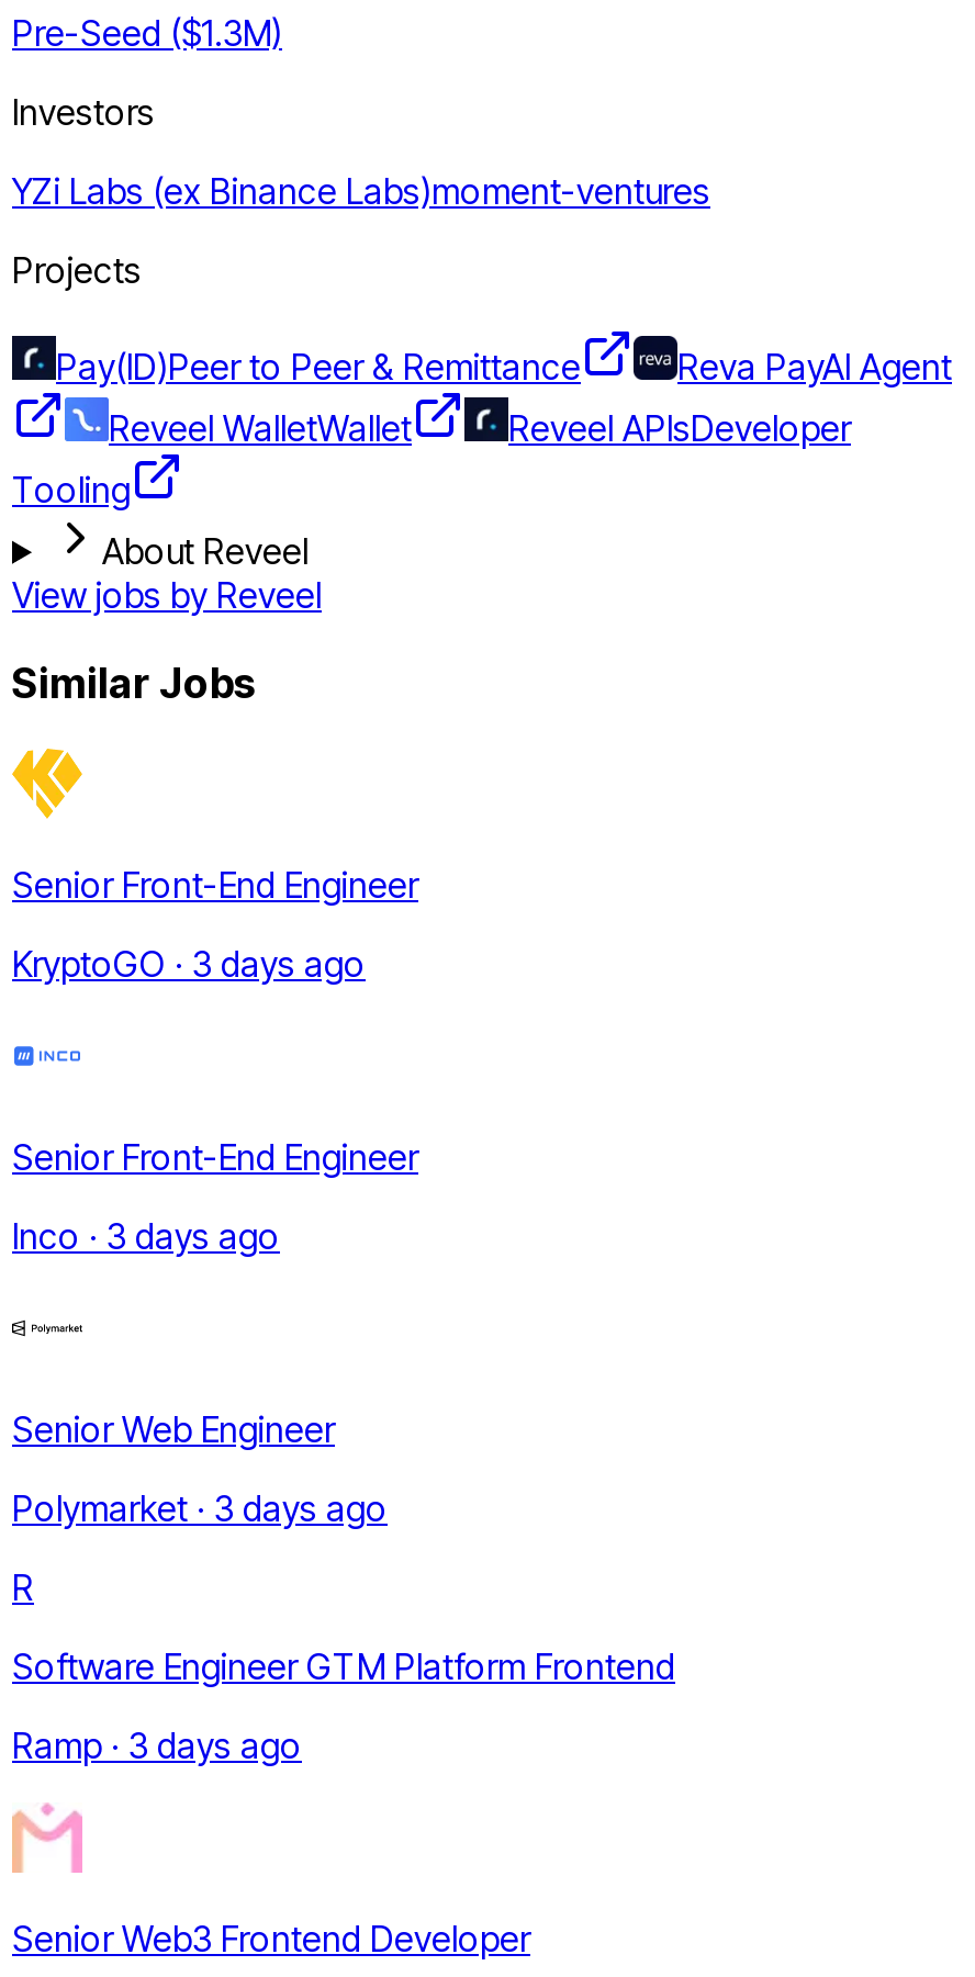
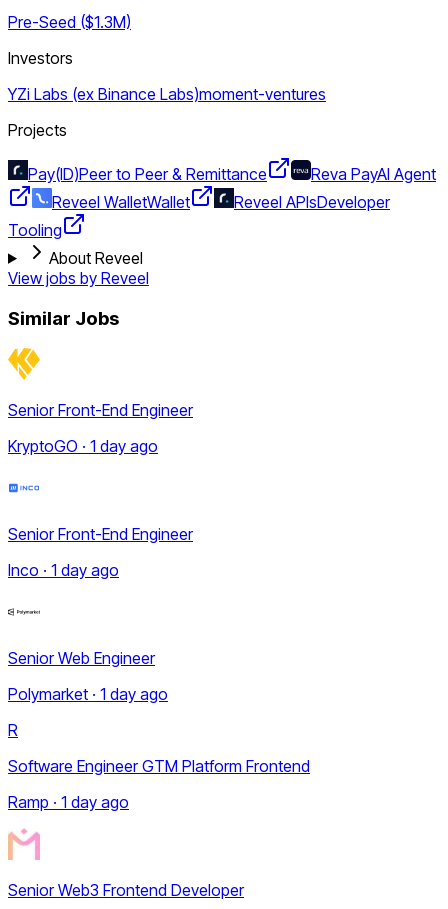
- KryptoGO · 3 days ago
+ KryptoGO · 1 day ago

- Inco · 3 days ago
+ Inco · 1 day ago

- Polymarket · 3 days ago
+ Polymarket · 1 day ago

- Ramp · 3 days ago
+ Ramp · 1 day ago
